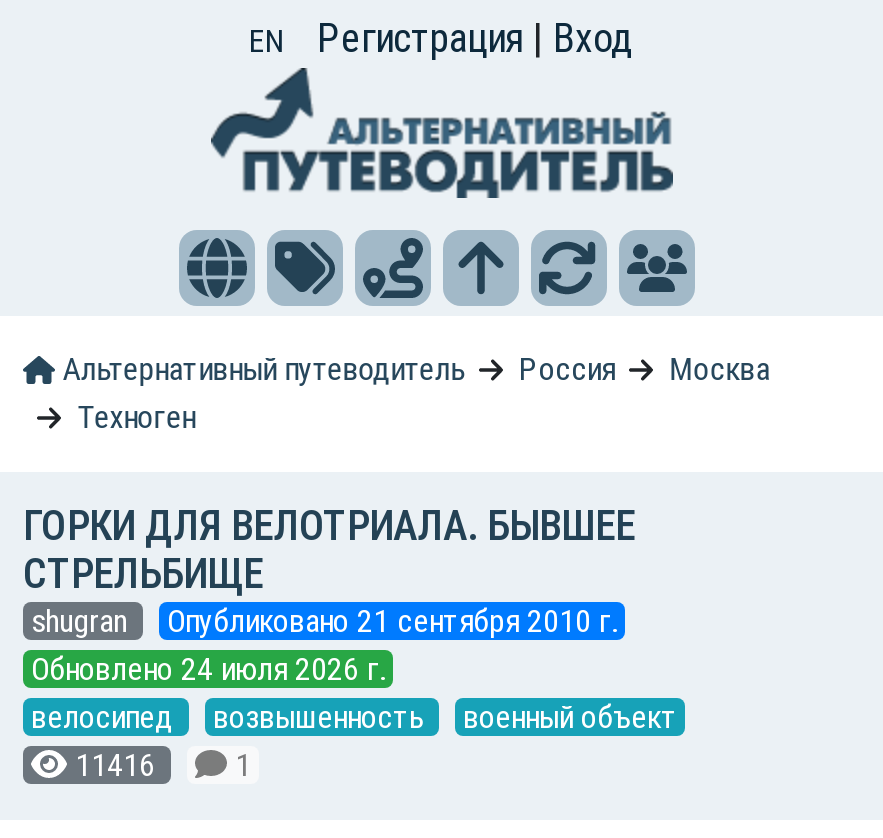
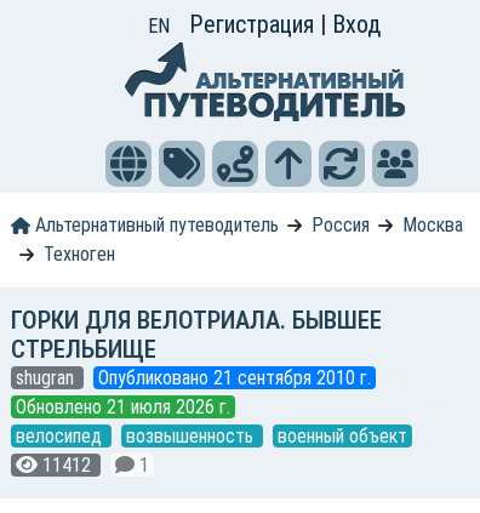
- Обновлено 24 июля 2026 г.
+ Обновлено 21 июля 2026 г.

- 11416 1
+ 11412 1
